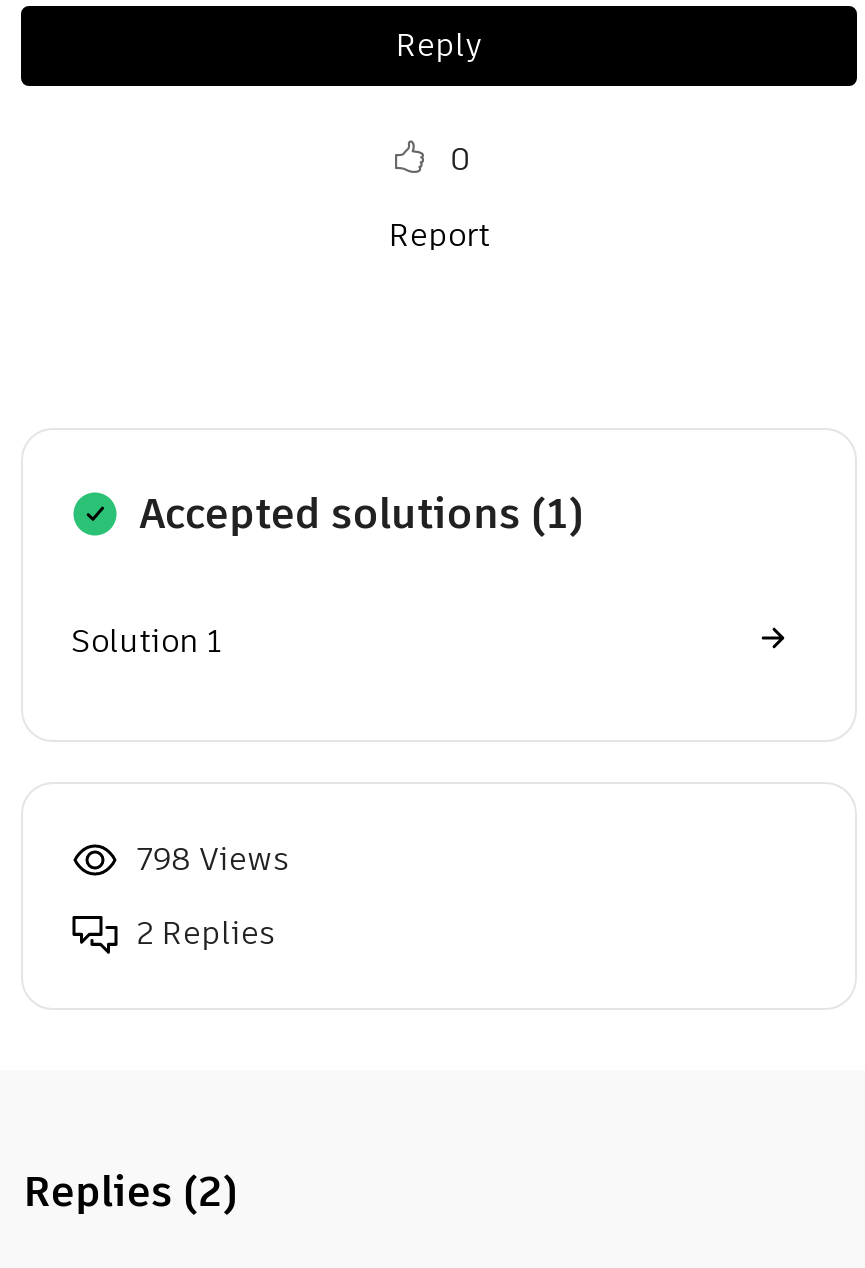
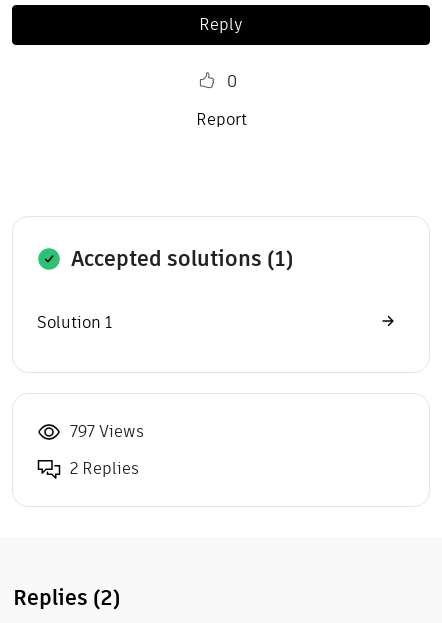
- 798 Views
+ 797 Views
